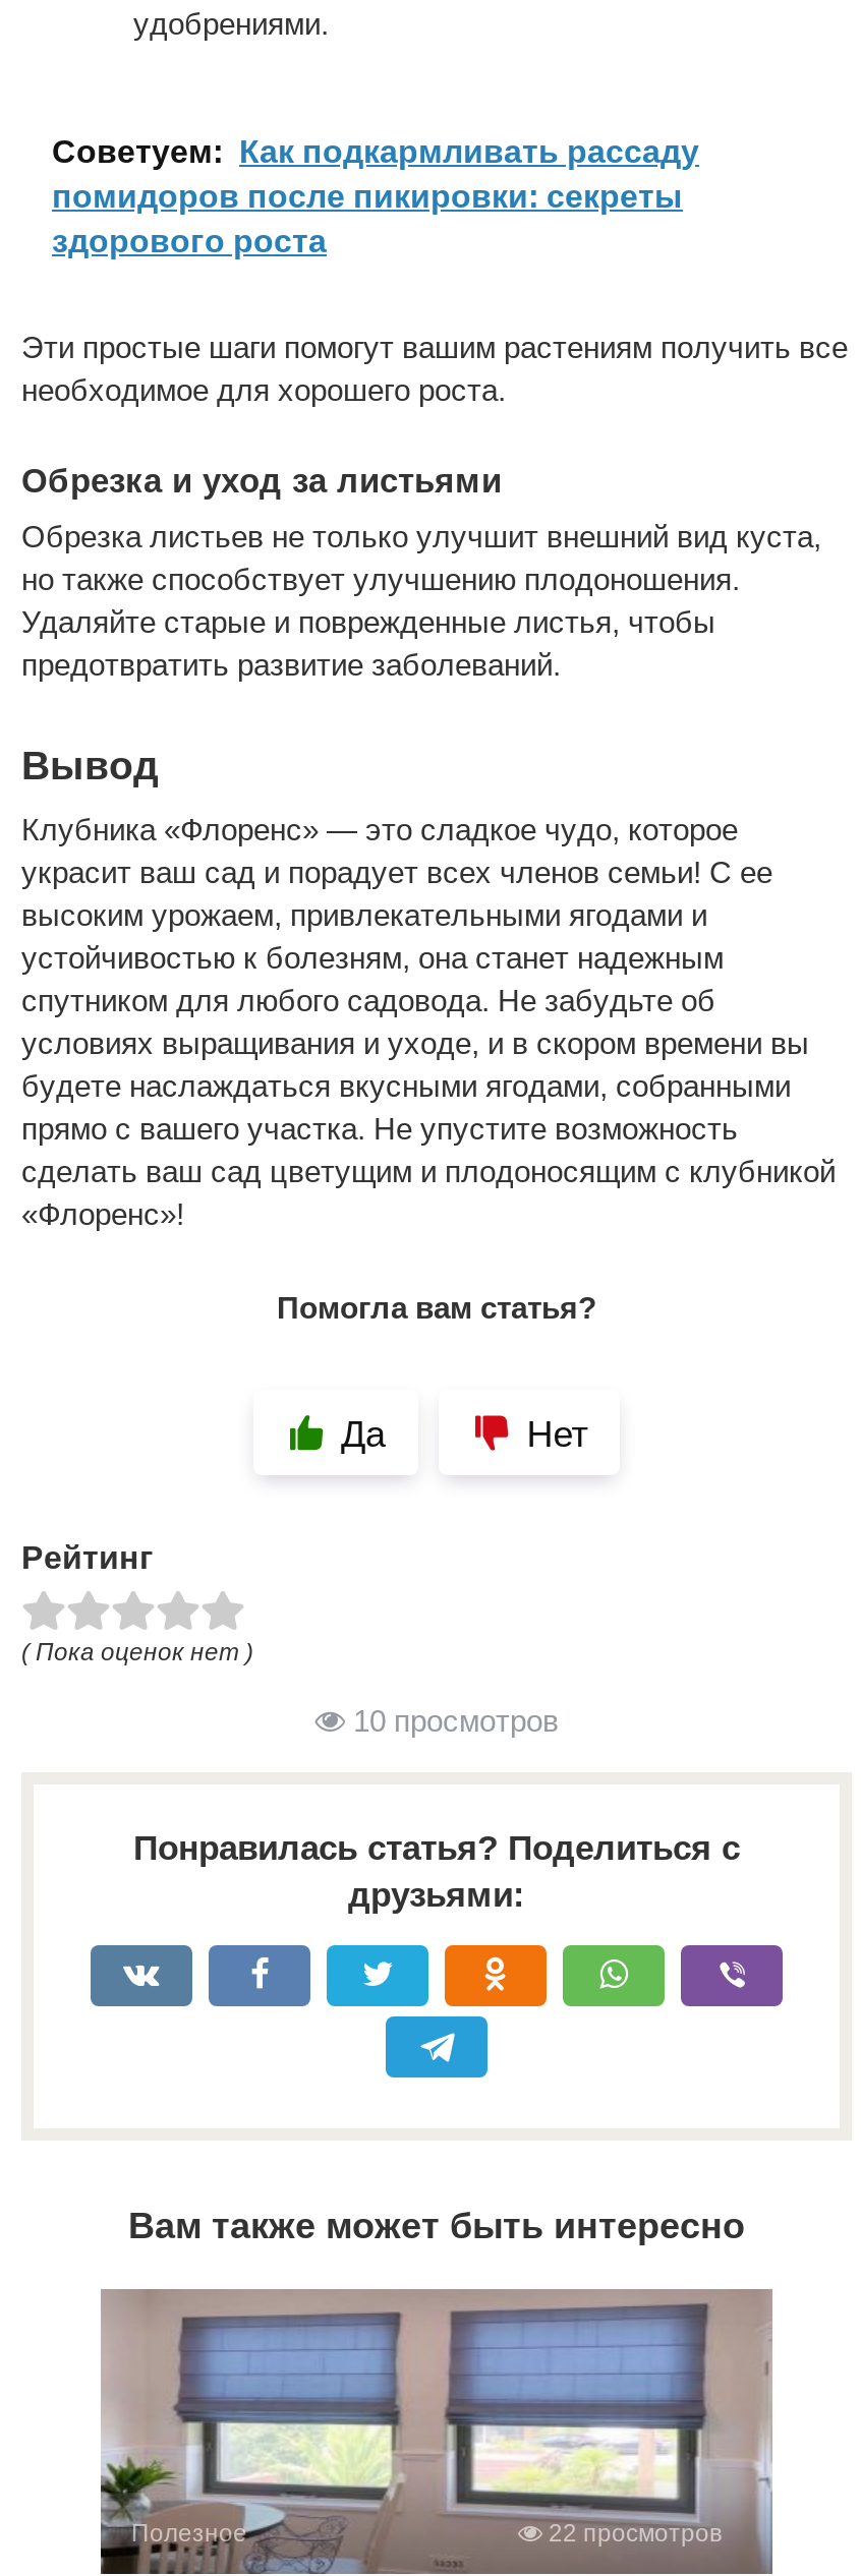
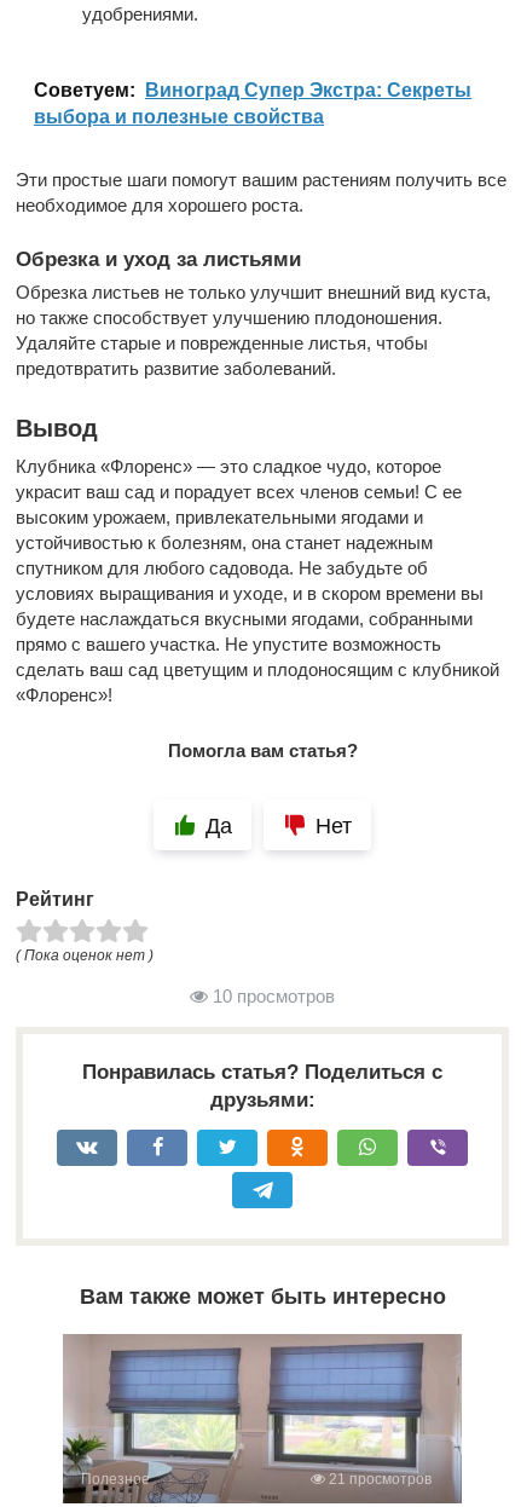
- Cоветуем: Как подкармливать рассаду
- помидоров после пикировки: секреты
- здорового роста
+ Cоветуем: Виноград Супер Экстра: Секреты
+ выбора и полезные свойства

- 22 просмотров
+ 21 просмотров
